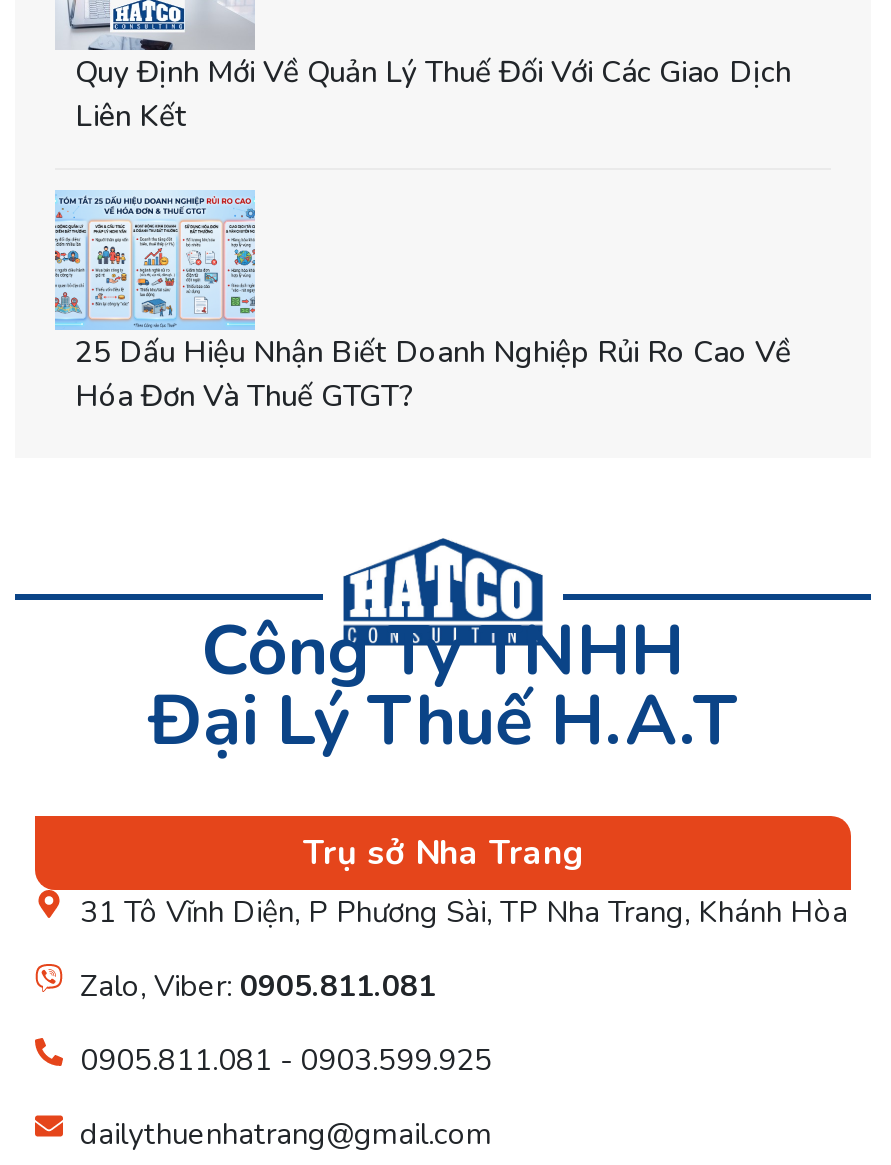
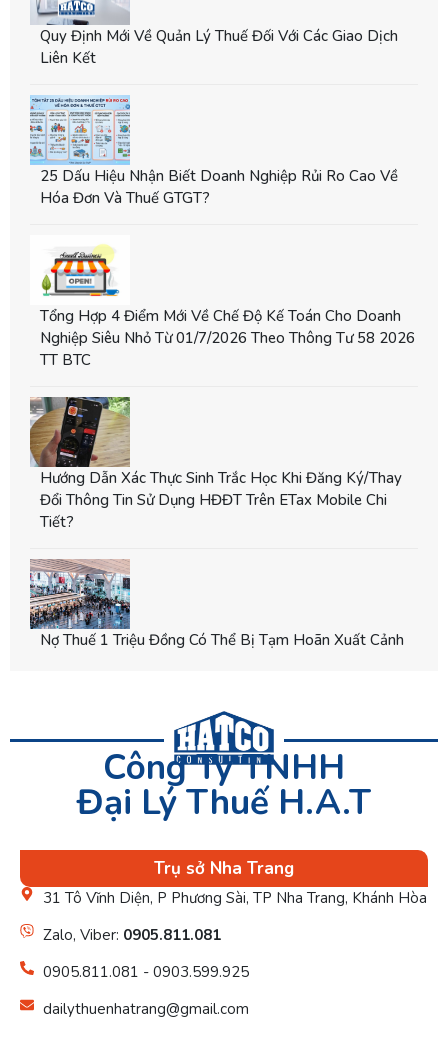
+ [image]
+ Hướng Dẫn Xác Thực Sinh Trắc Học Khi Đăng Ký/thay
+ Đổi Thông Tin Sử Dụng HĐĐT Trên ETax Mobile Chi
+ Tiết?

+ [image]
+ Nợ Thuế 1 Triệu Đồng Có Thể Bị Tạm Hoãn Xuất Cảnh

+ [image]
+ Tổng Hợp 4 Điểm Mới Về Chế Độ Kế Toán Cho Doanh
+ Nghiệp Siêu Nhỏ Từ 01/7/2026 Theo Thông Tư 58 2026
+ TT BTC
